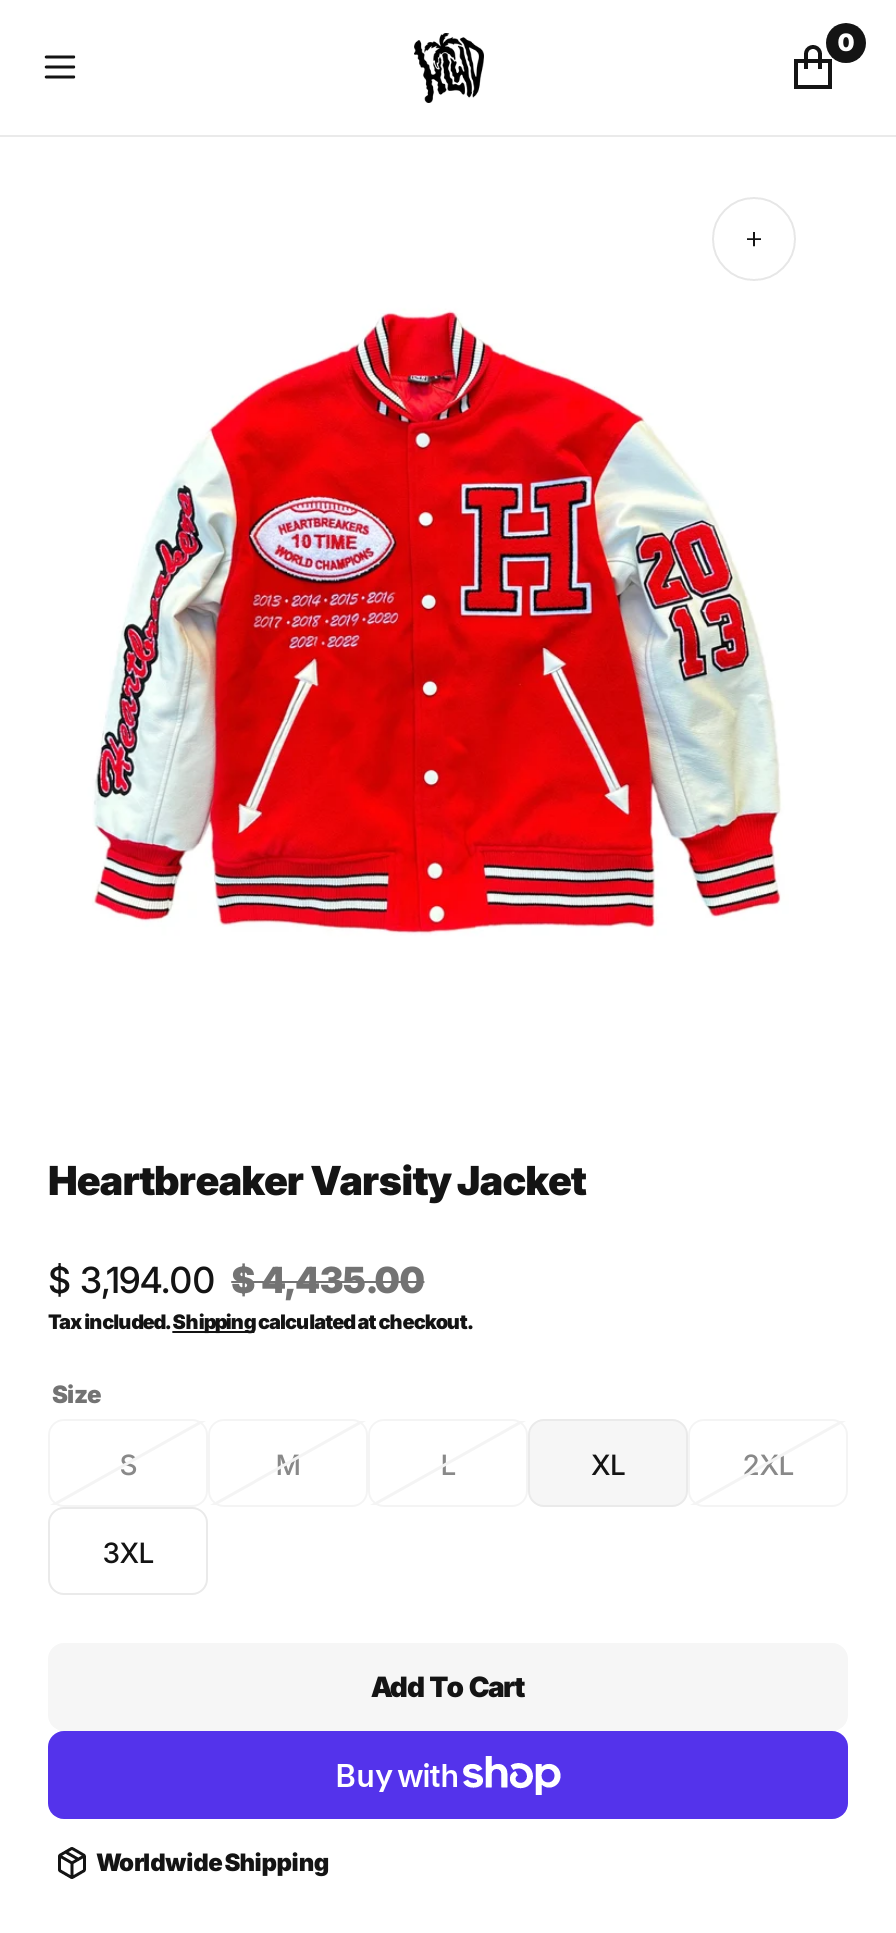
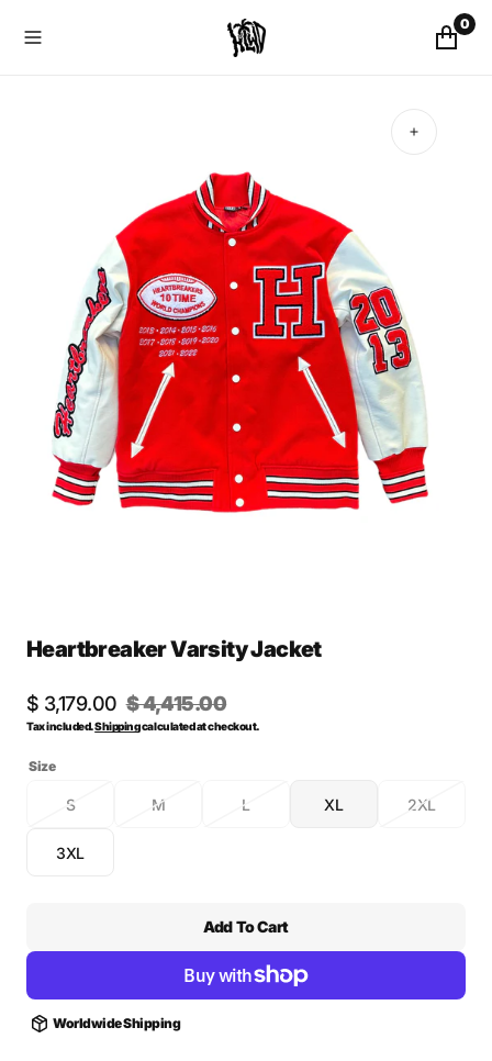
- $ 3,194.00
+ $ 3,179.00

- $ 4,435.00
+ $ 4,415.00
